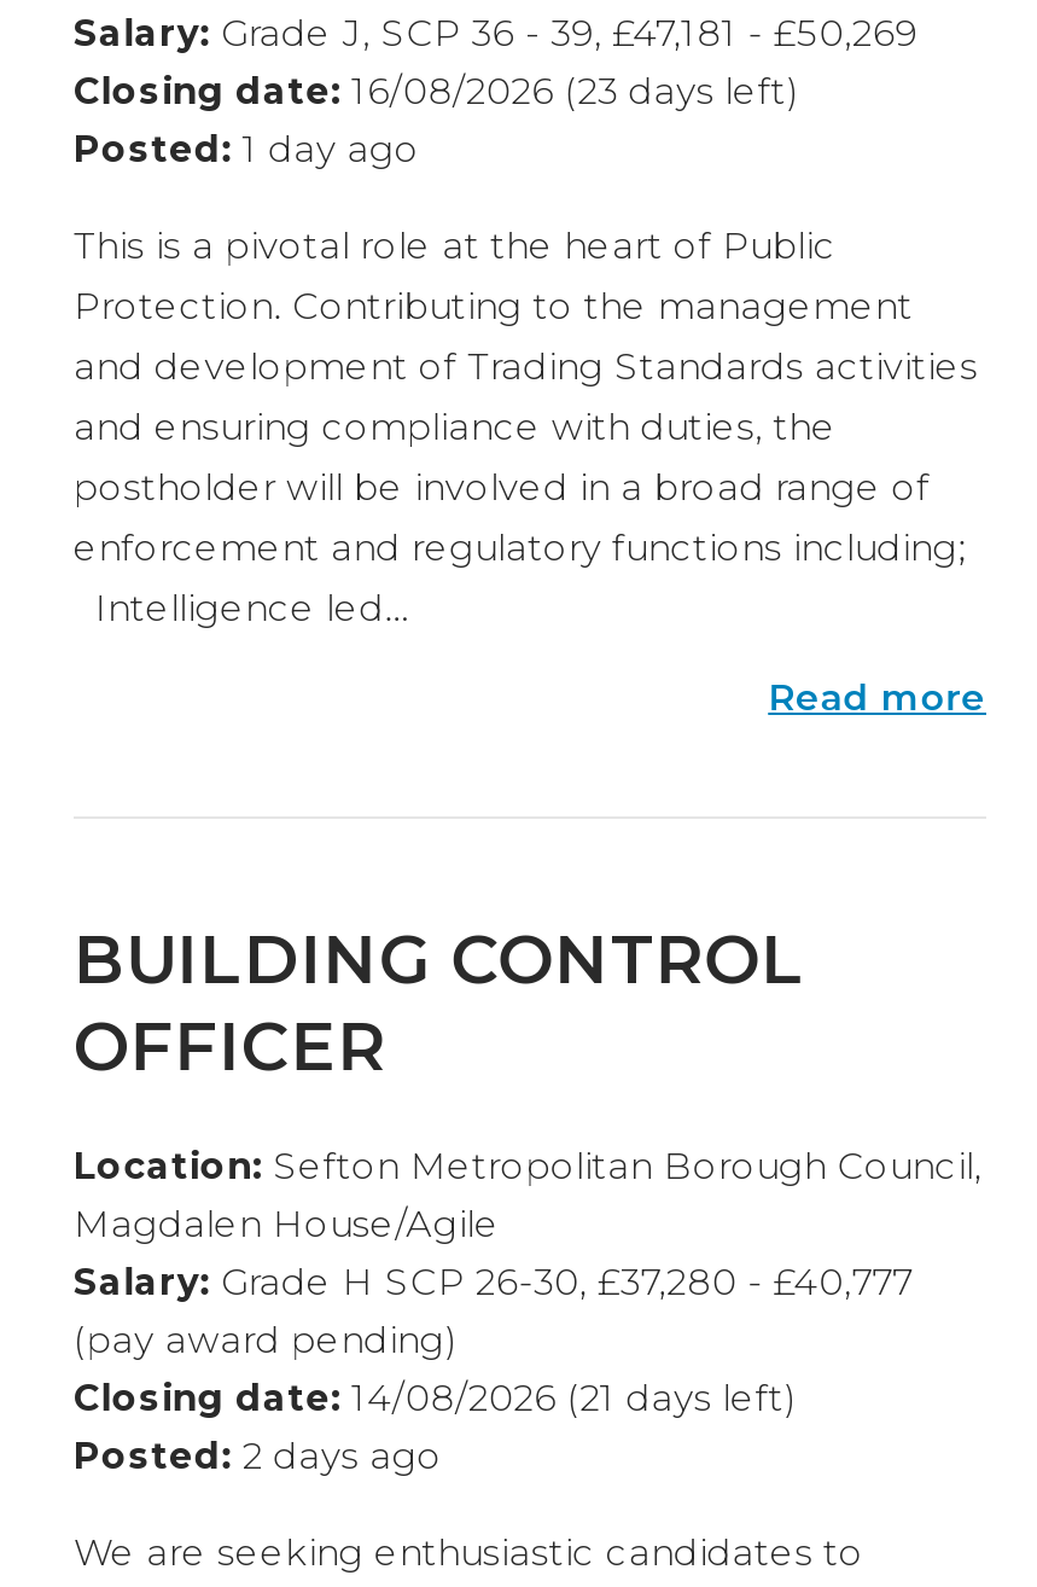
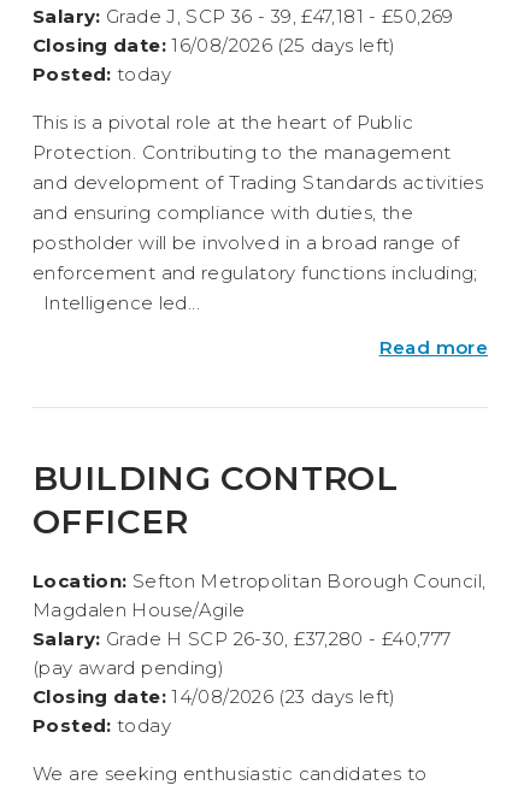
- Closing date: 16/08/2026 (23 days left)
- Posted: 1 day ago
+ Closing date: 16/08/2026 (25 days left)
+ Posted: today

- Closing date: 14/08/2026 (21 days left)
- Posted: 2 days ago
+ Closing date: 14/08/2026 (23 days left)
+ Posted: today
